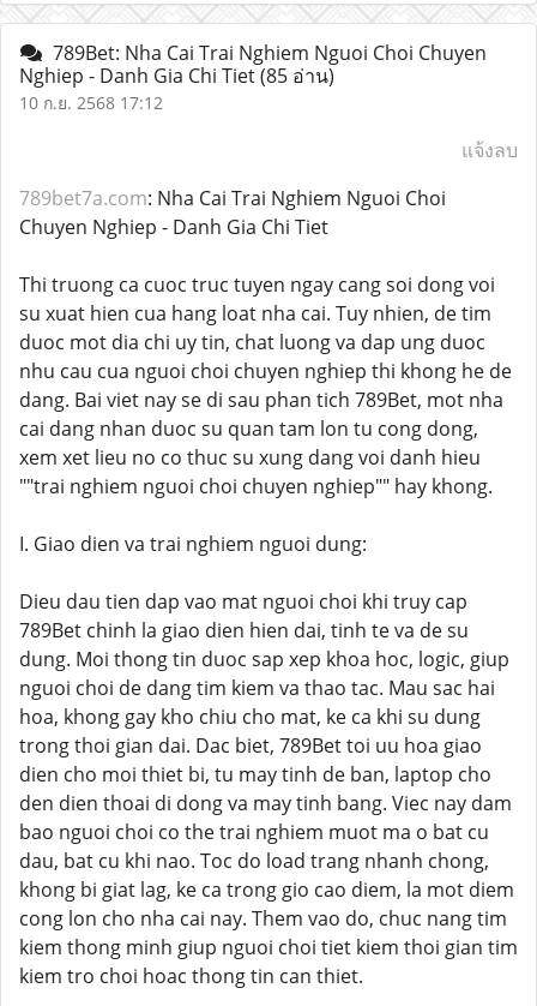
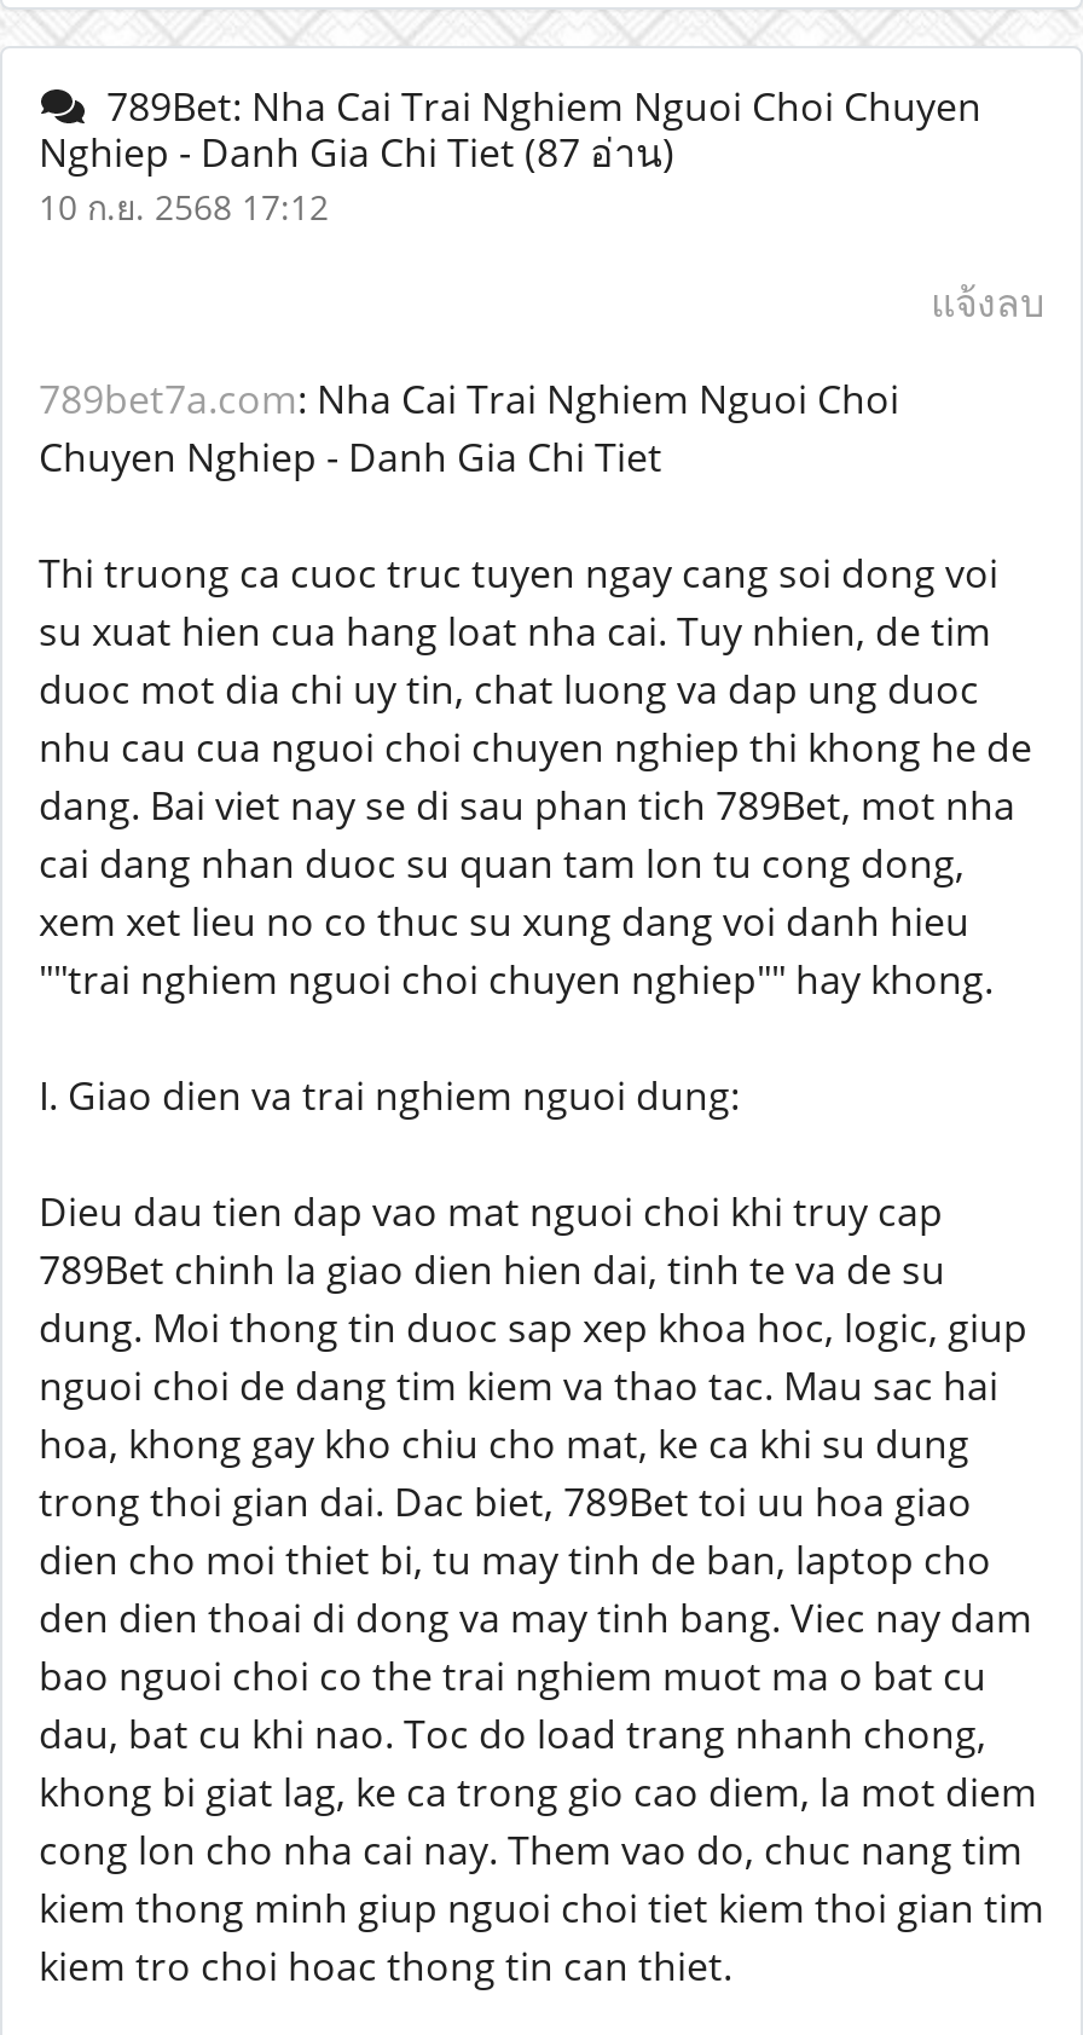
- Nghiep - Danh Gia Chi Tiet(85 อ่าน)
+ Nghiep - Danh Gia Chi Tiet(87 อ่าน)
